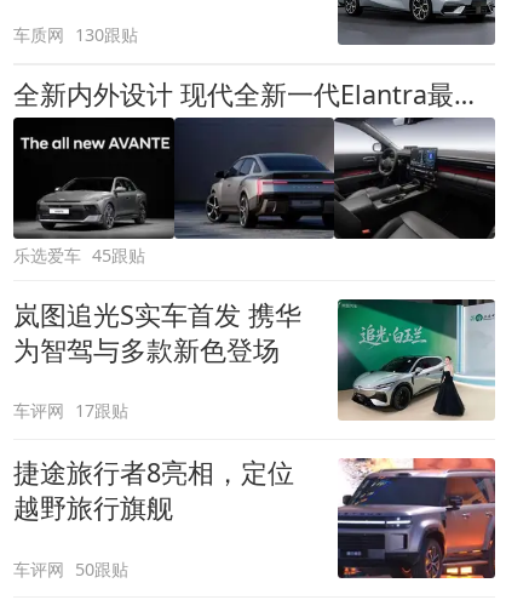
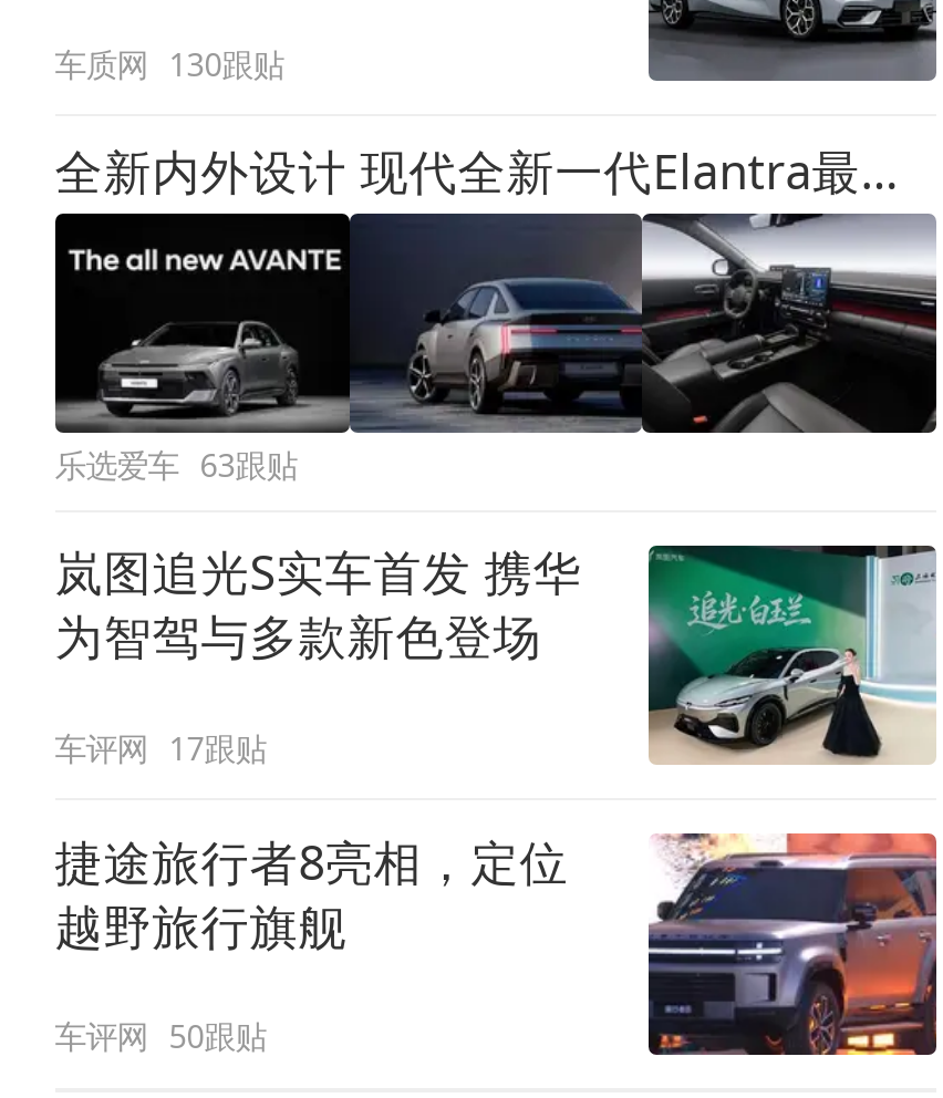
- 乐选爱车 45跟贴
+ 乐选爱车 63跟贴
